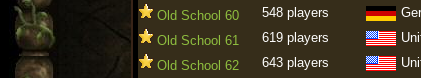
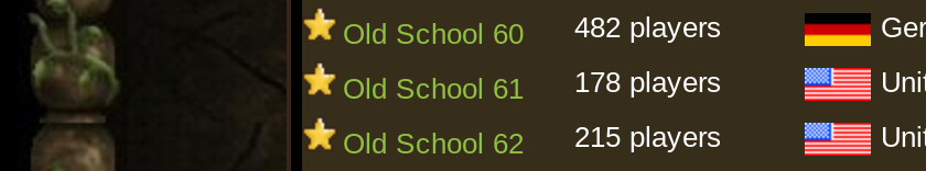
- Old School 60 548 players
+ Old School 60 482 players

- Old School 61 619 players
+ Old School 61 178 players

- Old School 62 643 players
+ Old School 62 215 players
